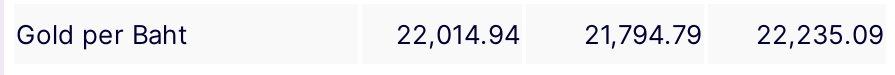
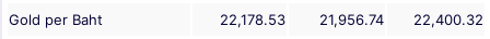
- 22,014.94
+ 22,178.53

- 21,794.79
+ 21,956.74

- 22,235.09
+ 22,400.32
